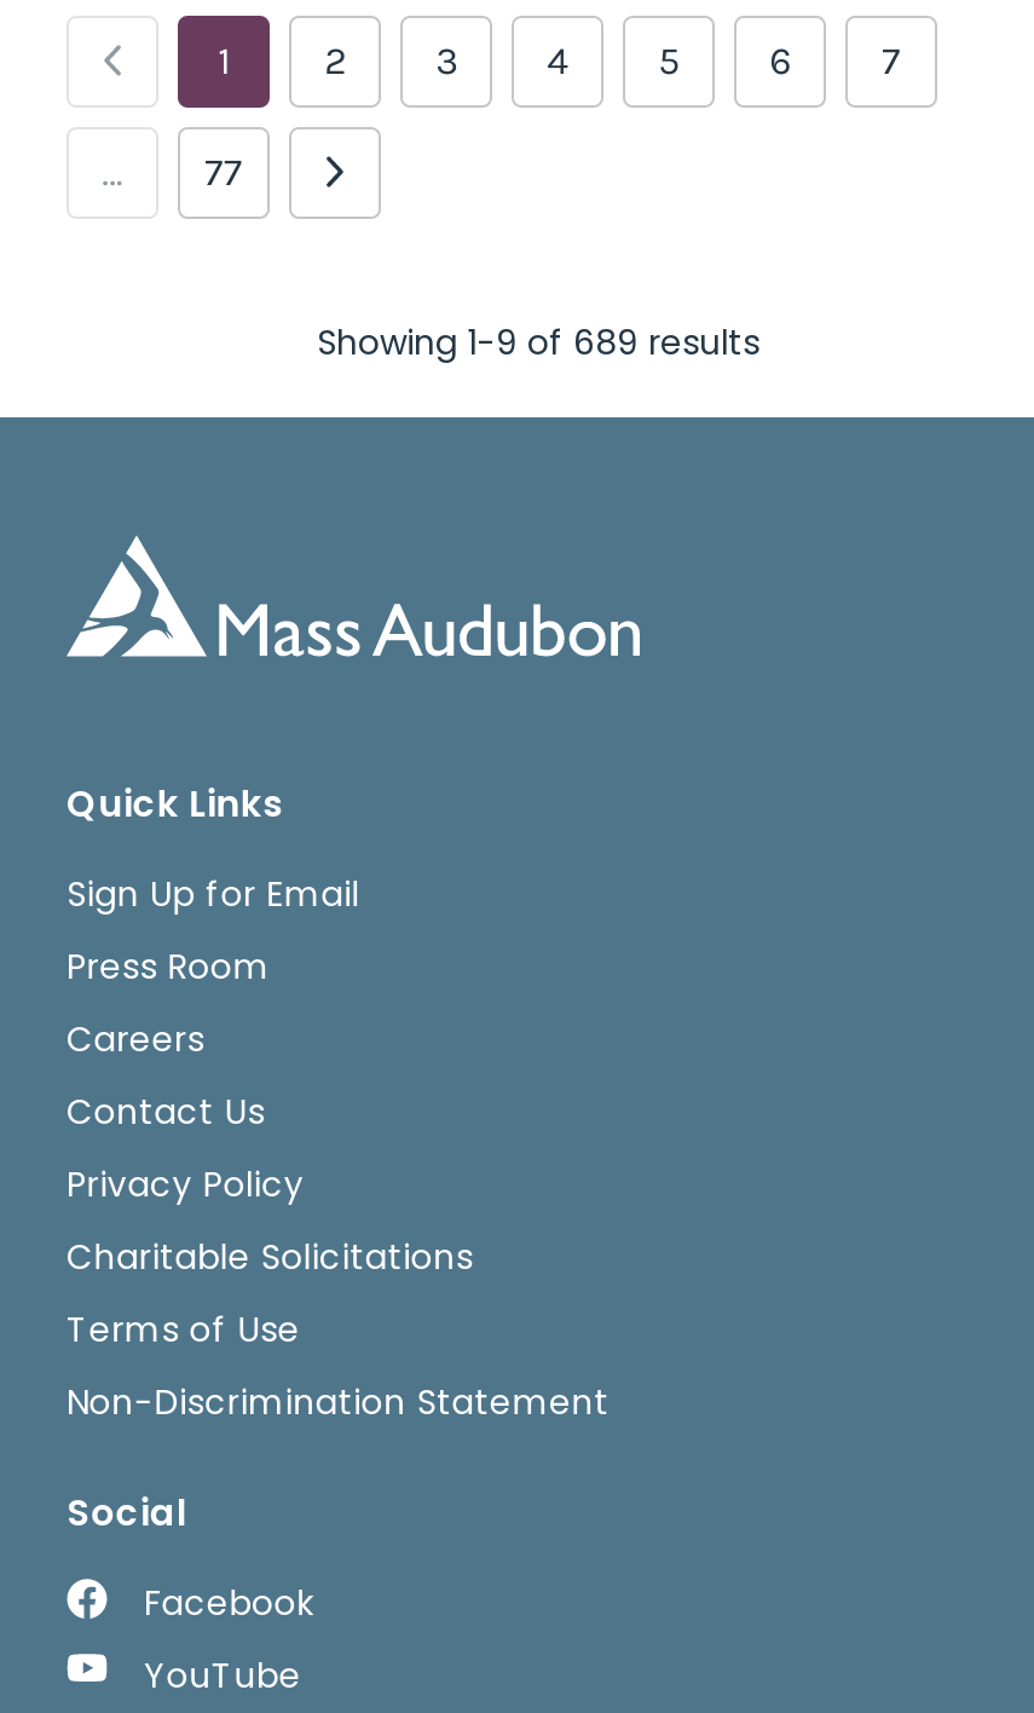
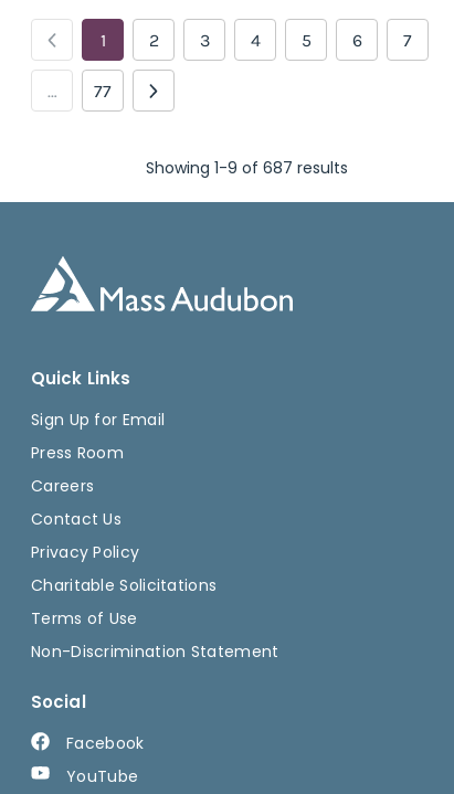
- Showing 1-9 of 689 results
+ Showing 1-9 of 687 results
